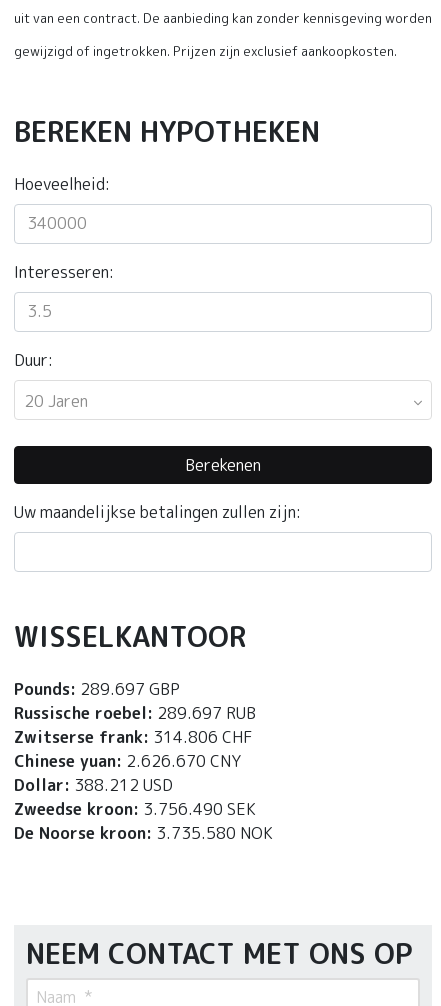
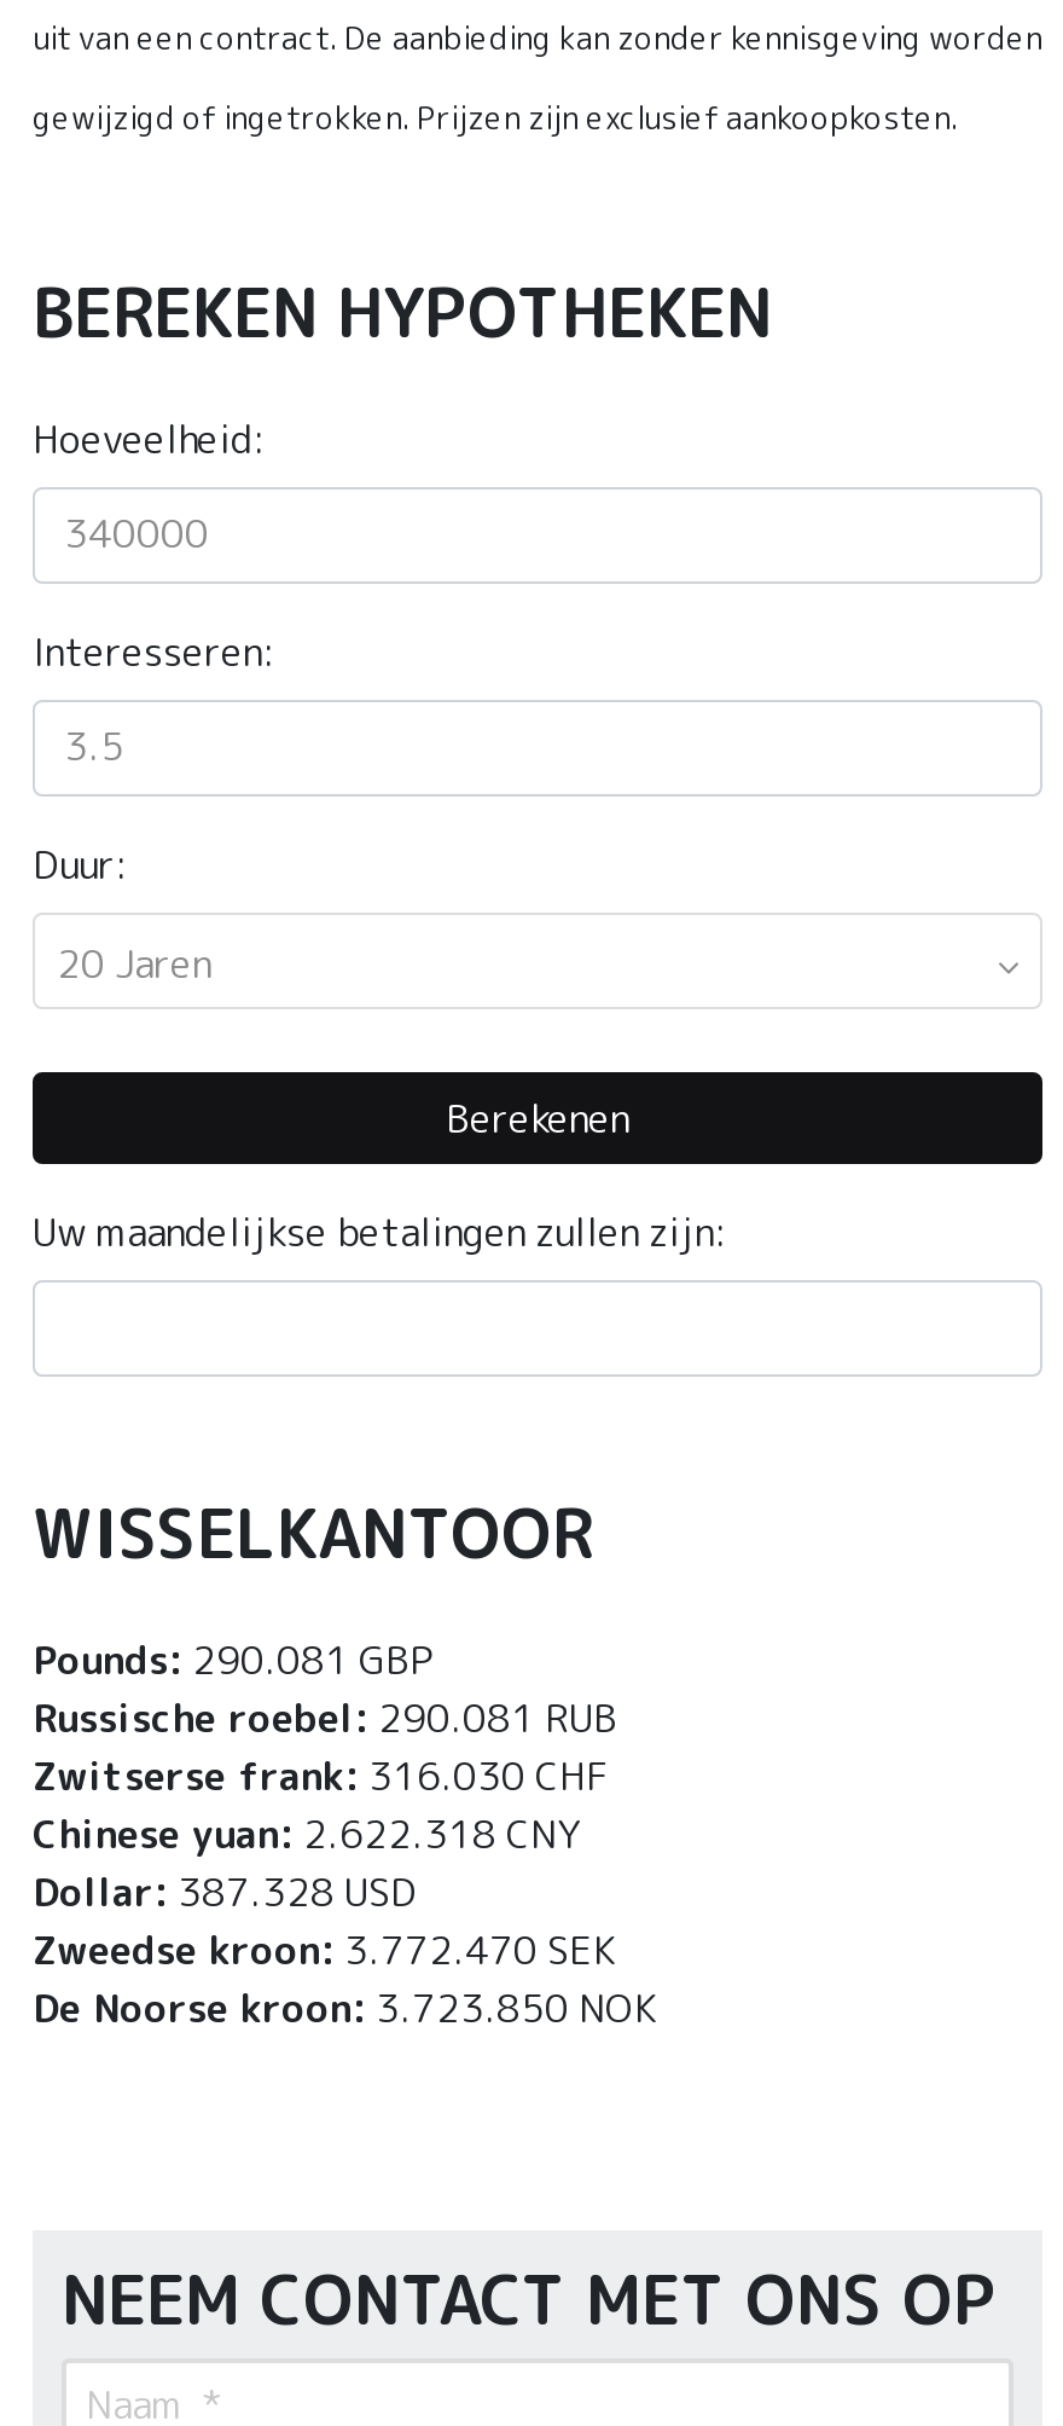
- Pounds: 289.697 GBP
+ Pounds: 290.081 GBP

- Russische roebel: 289.697 RUB
+ Russische roebel: 290.081 RUB

- Zwitserse frank: 314.806 CHF
+ Zwitserse frank: 316.030 CHF

- Chinese yuan: 2.626.670 CNY
+ Chinese yuan: 2.622.318 CNY

- Dollar: 388.212 USD
+ Dollar: 387.328 USD

- Zweedse kroon: 3.756.490 SEK
+ Zweedse kroon: 3.772.470 SEK

- De Noorse kroon: 3.735.580 NOK
+ De Noorse kroon: 3.723.850 NOK
